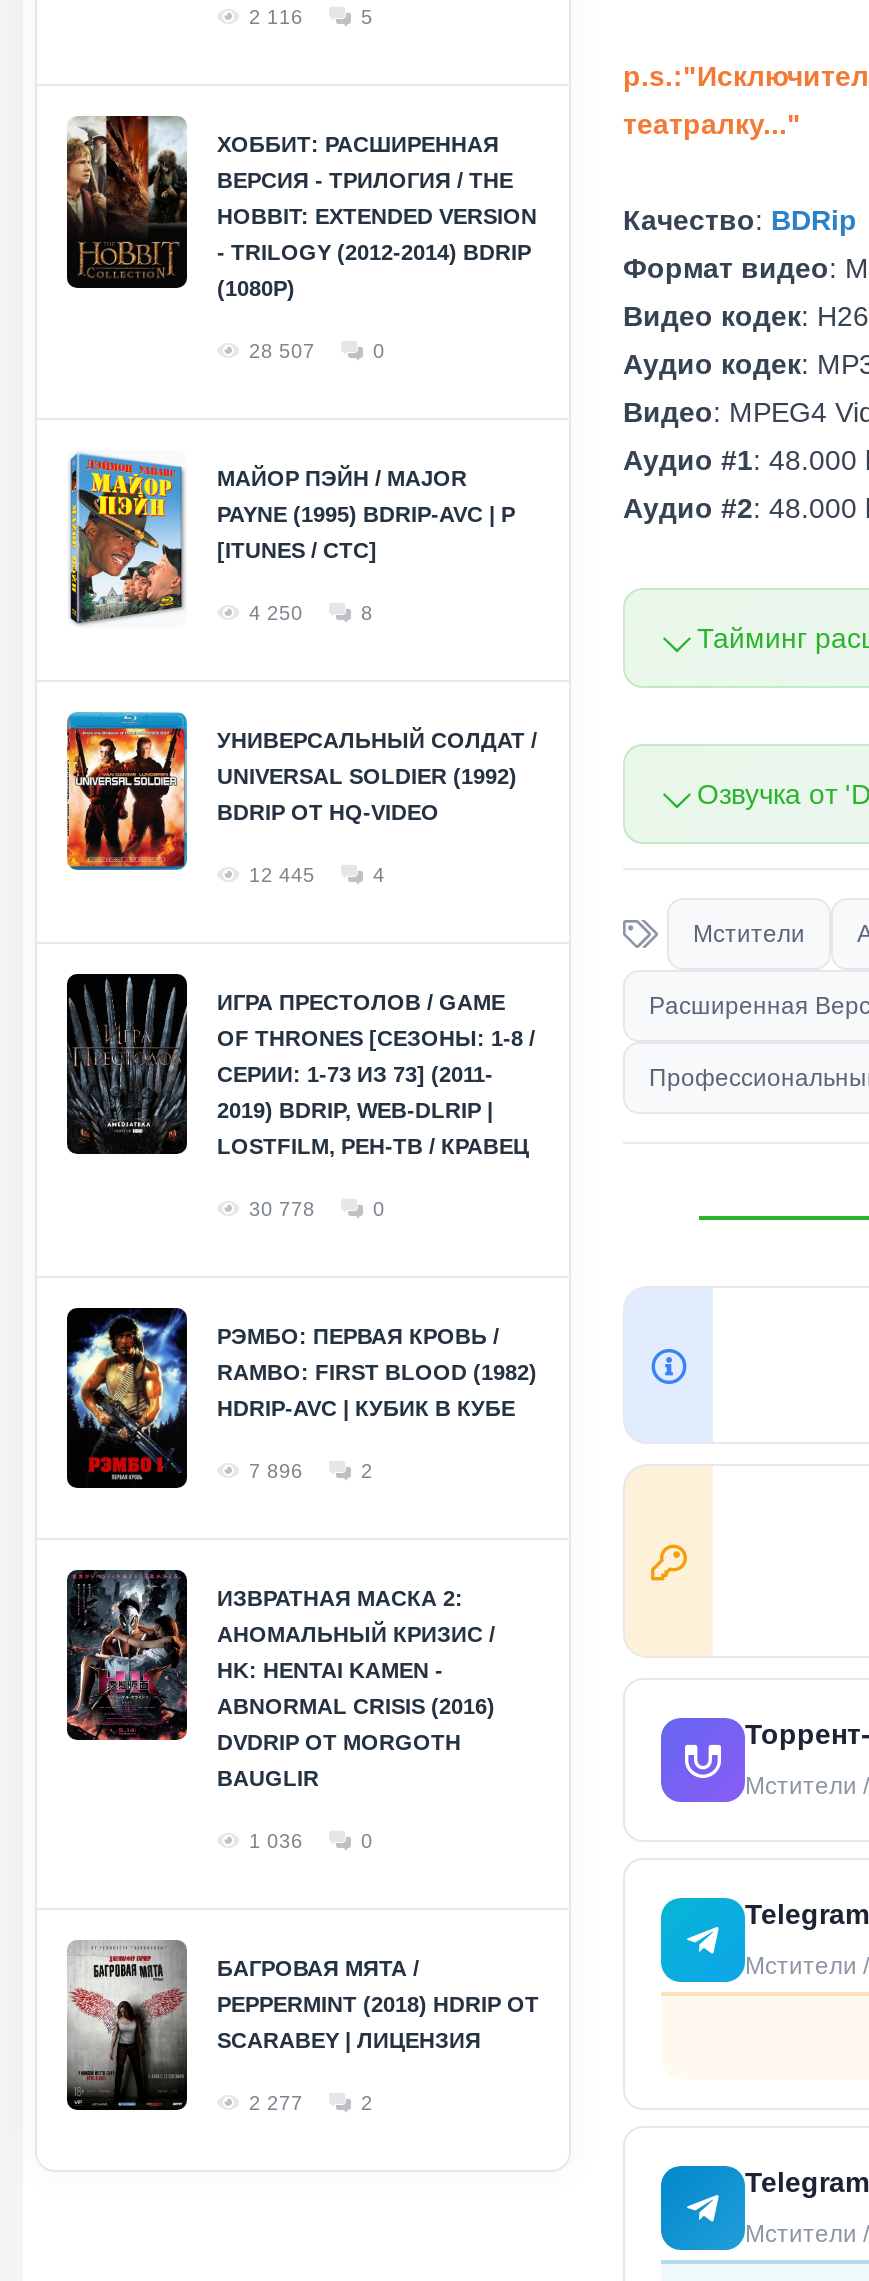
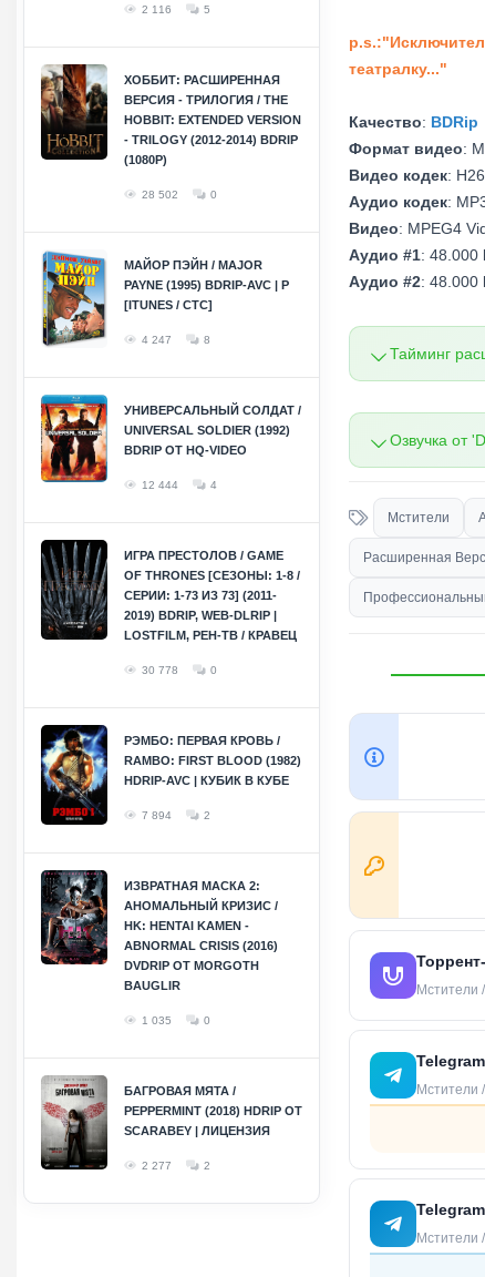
- 28 507
+ 28 502

- 4 250
+ 4 247

- 12 445
+ 12 444

- 7 896
+ 7 894

- 1 036
+ 1 035
